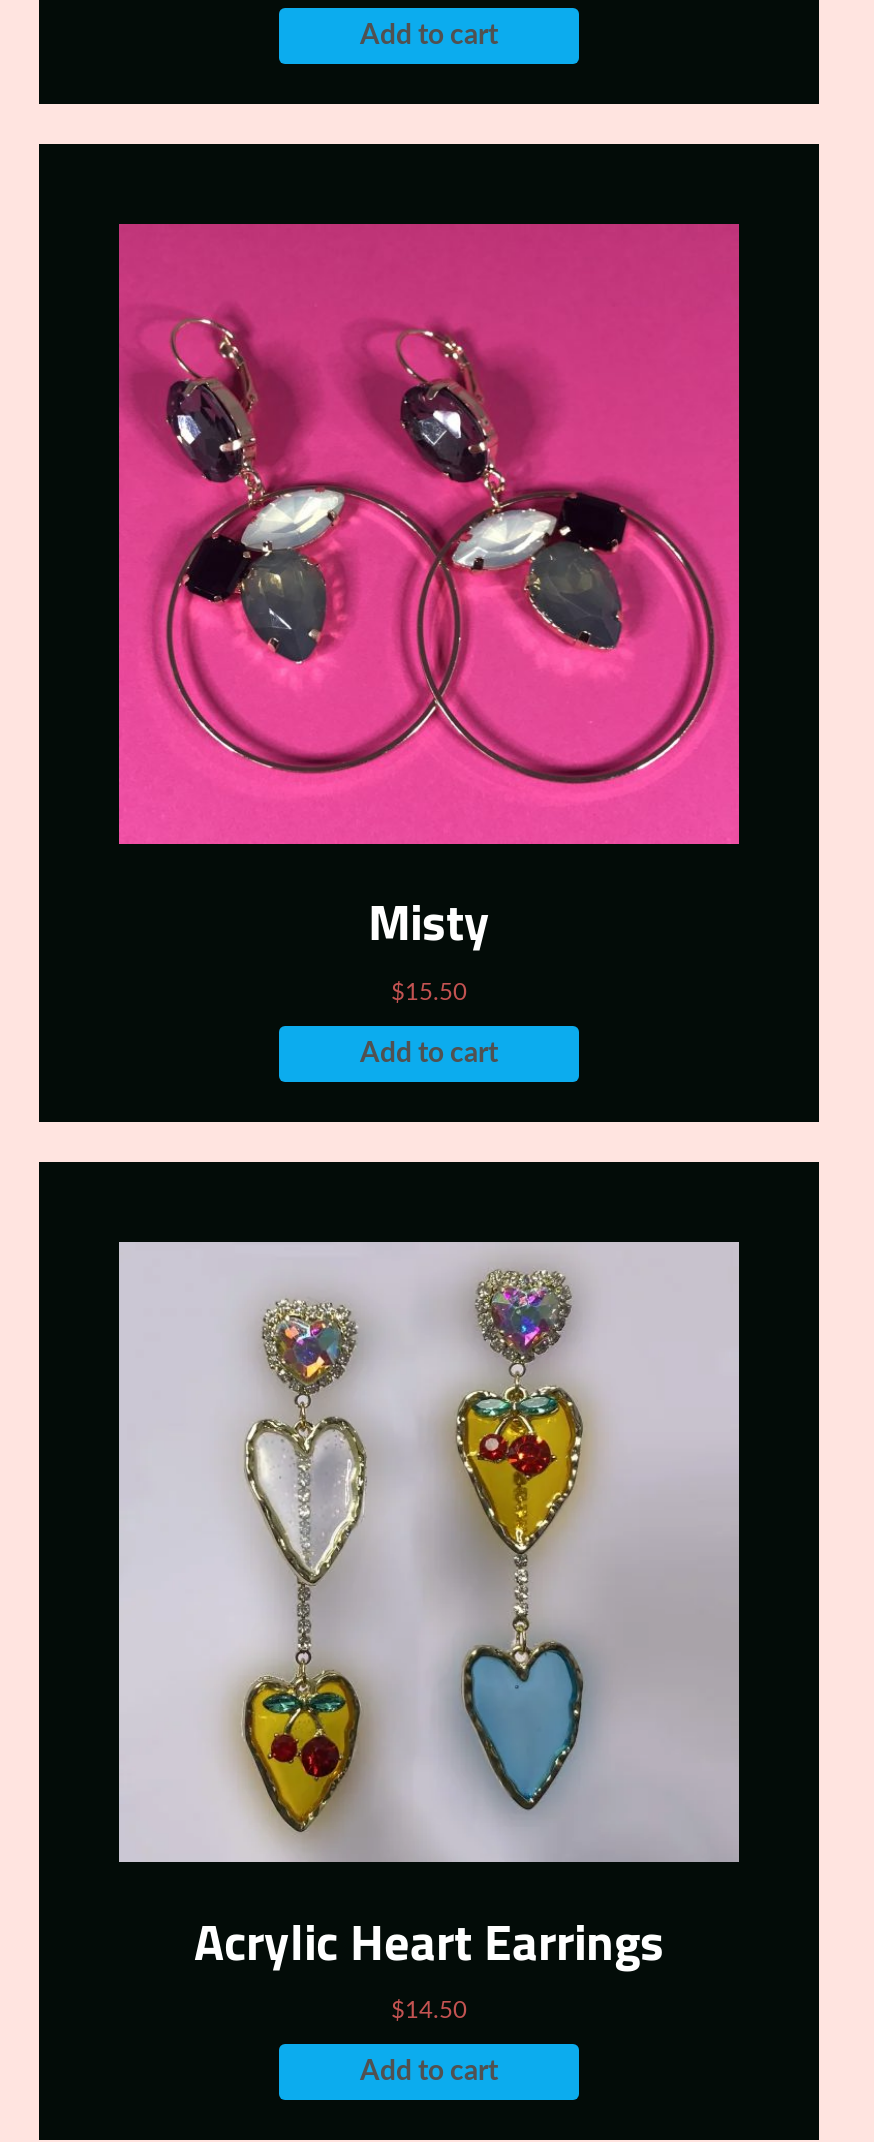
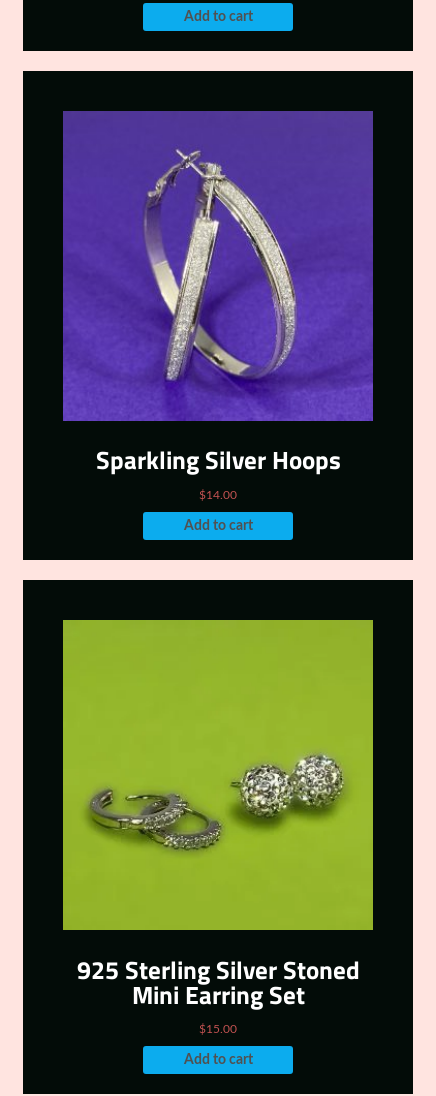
- [image]
- Misty
- $15.50
+ [image]
+ Sparkling Silver Hoops
+ $14.00

- [image]
- Acrylic Heart Earrings
- $14.50
+ [image]
+ 925 Sterling Silver Stoned
+ Mini Earring Set
+ $15.00
